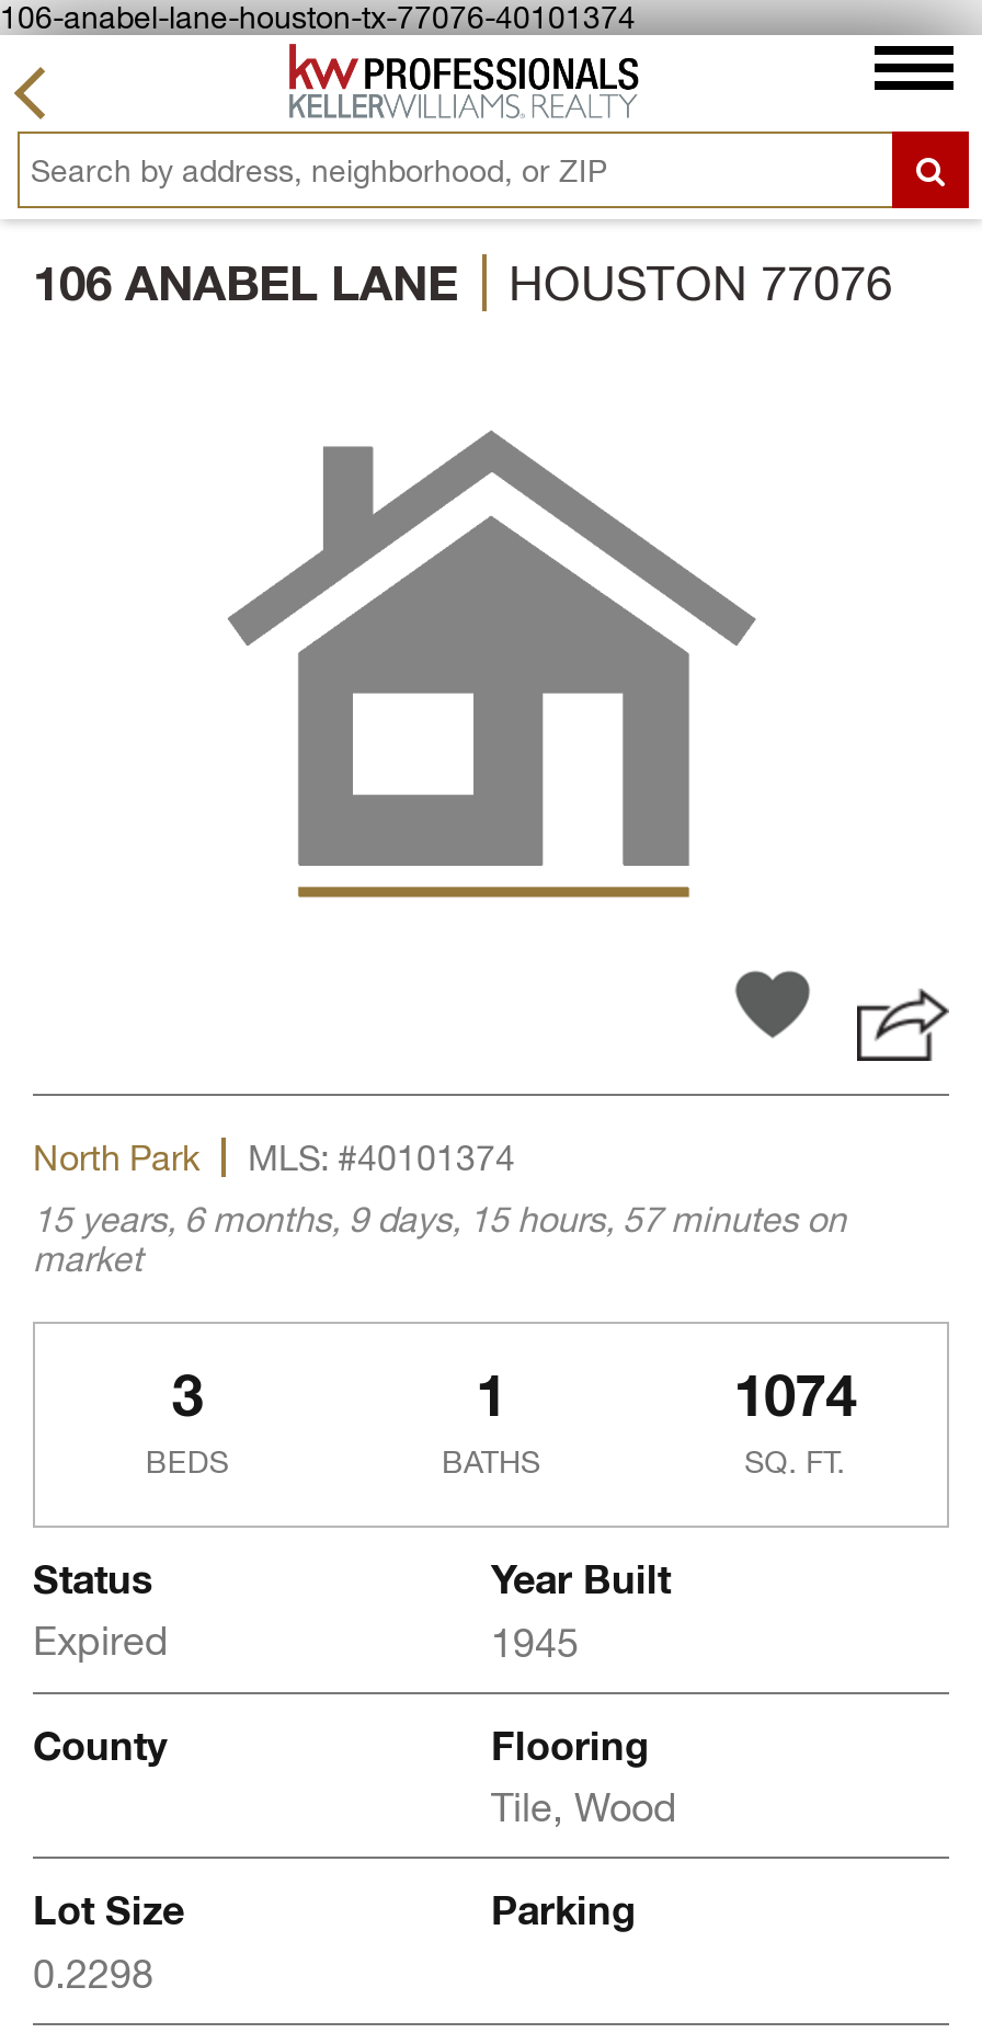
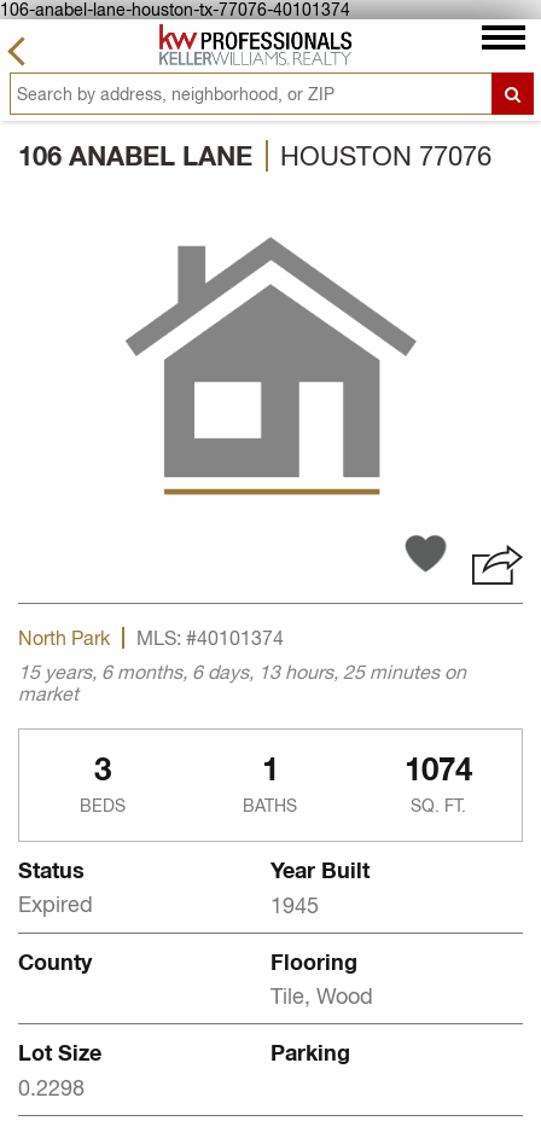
- 15 years, 6 months, 9 days, 15 hours, 57 minutes on
+ 15 years, 6 months, 6 days, 13 hours, 25 minutes on
